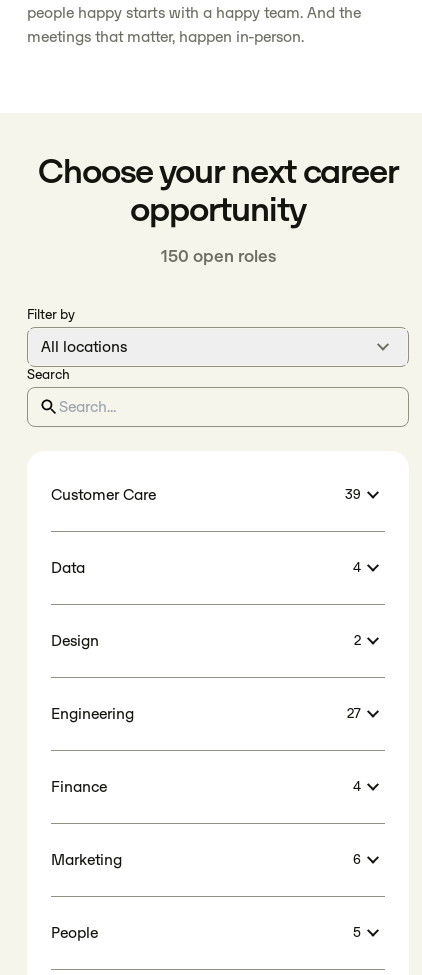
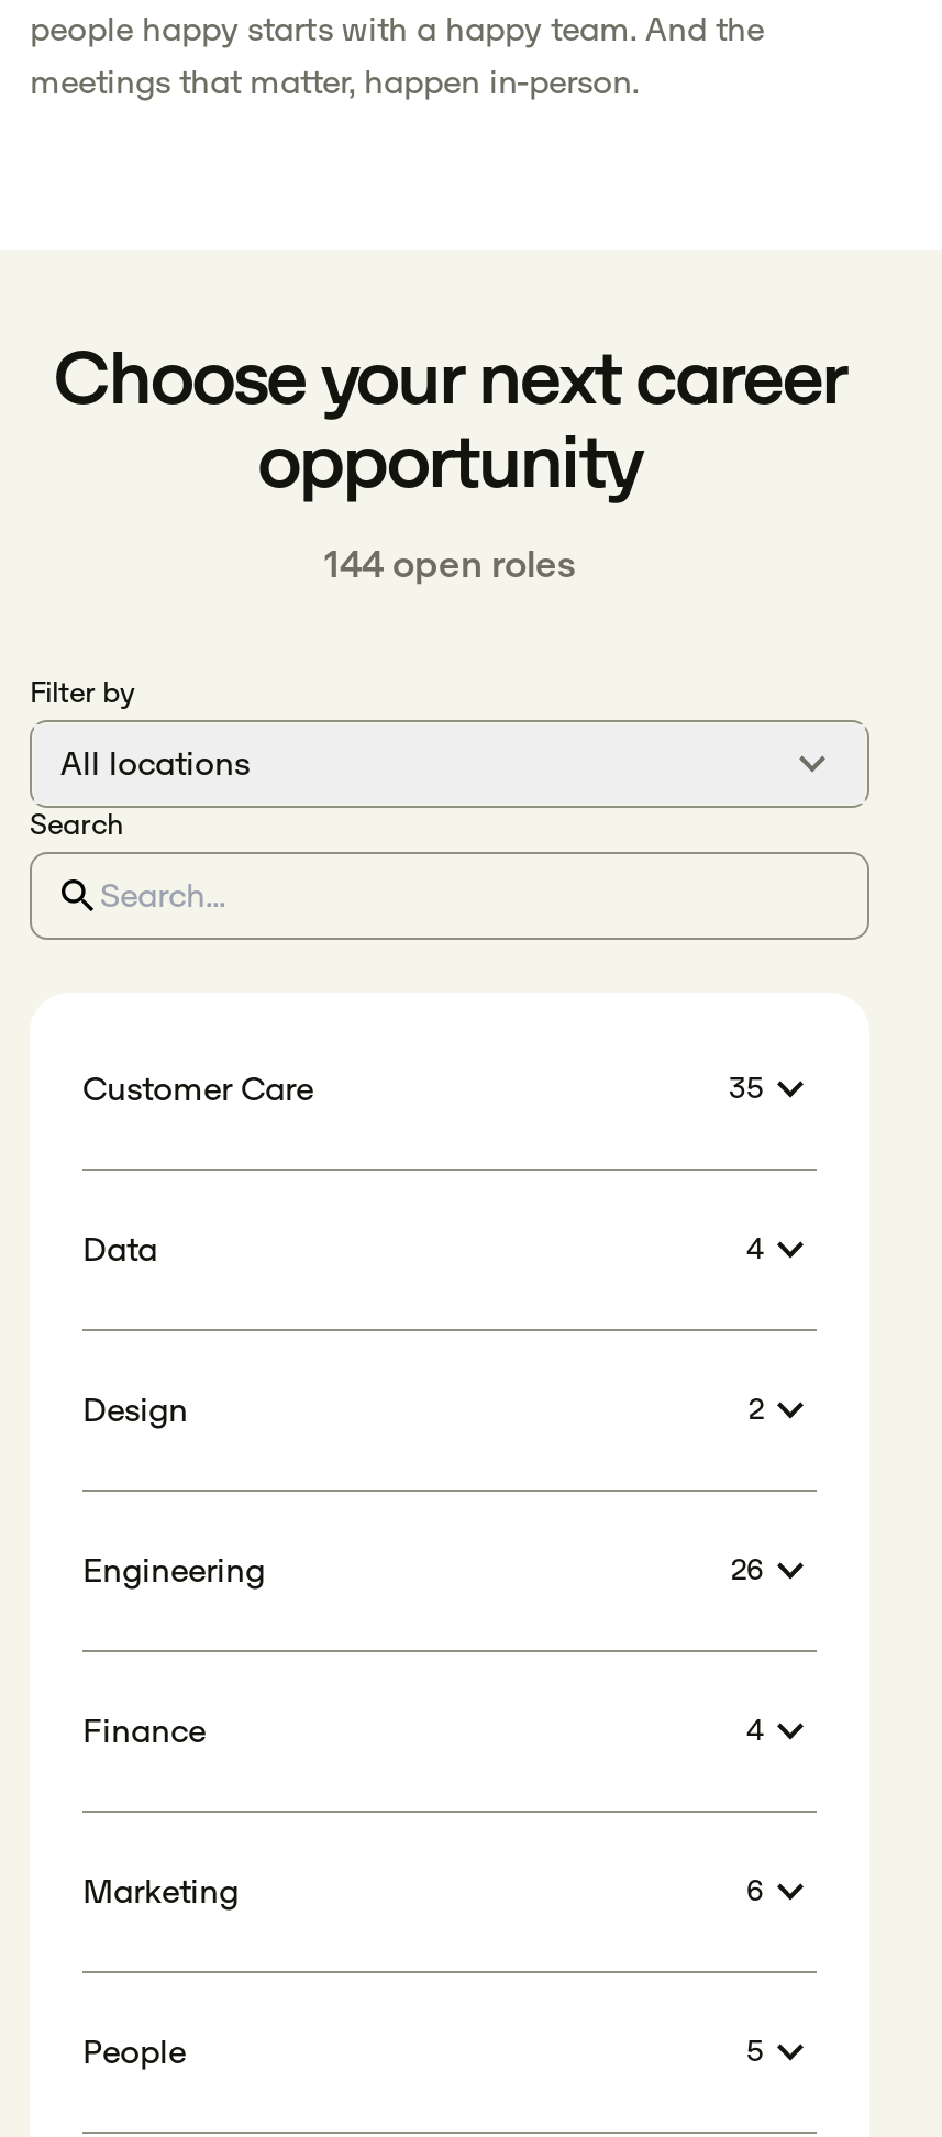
- 150 open roles
+ 144 open roles

- 39
+ 35

- 27
+ 26
